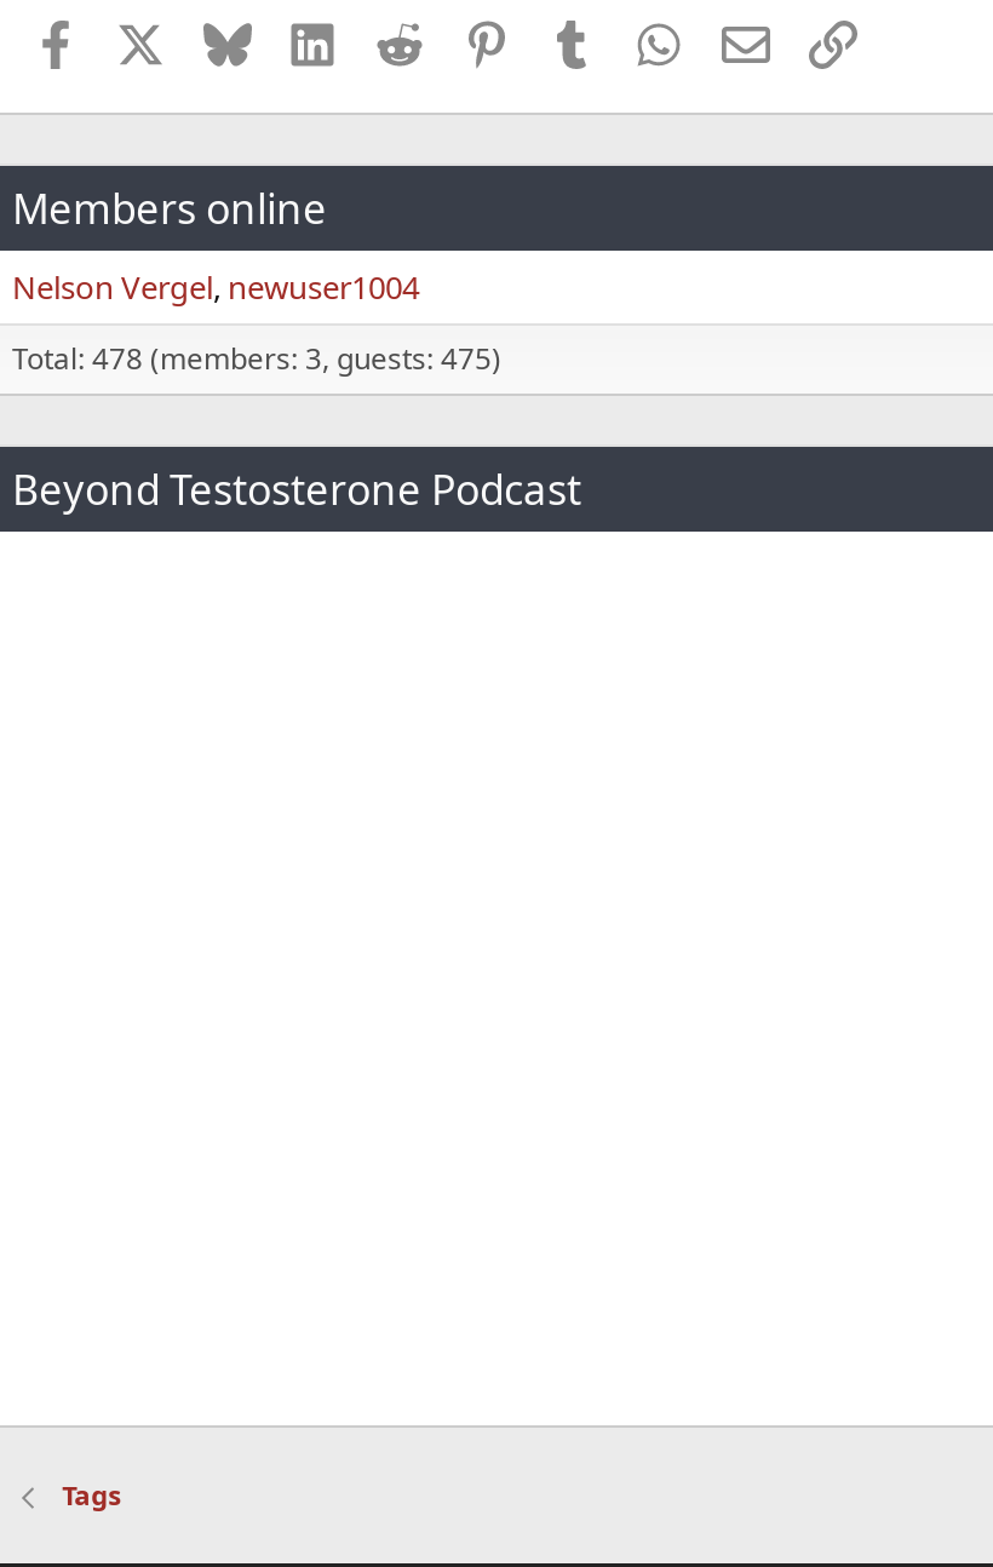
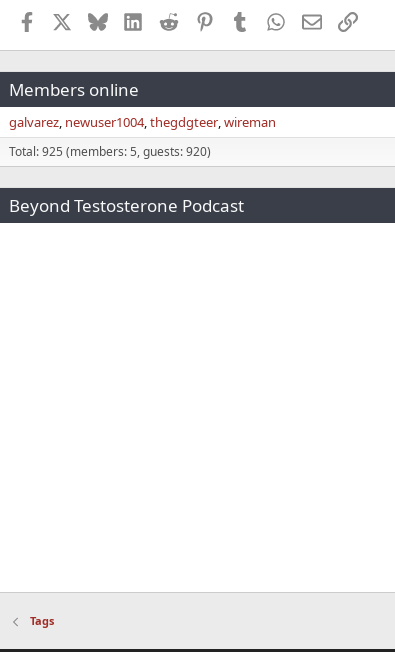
- Nelson Vergel newuser1004
+ galvarez newuser1004 thegdgteer wireman

- Total: 478 (members: 3, guests: 475)
+ Total: 925 (members: 5, guests: 920)
